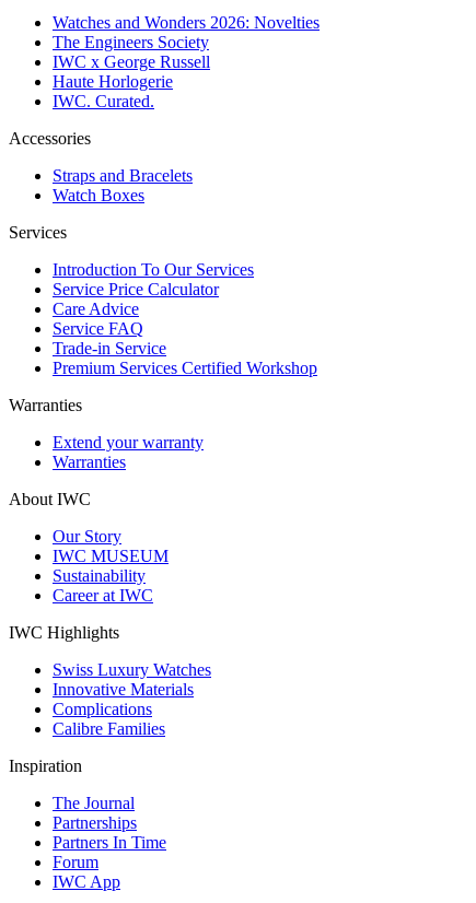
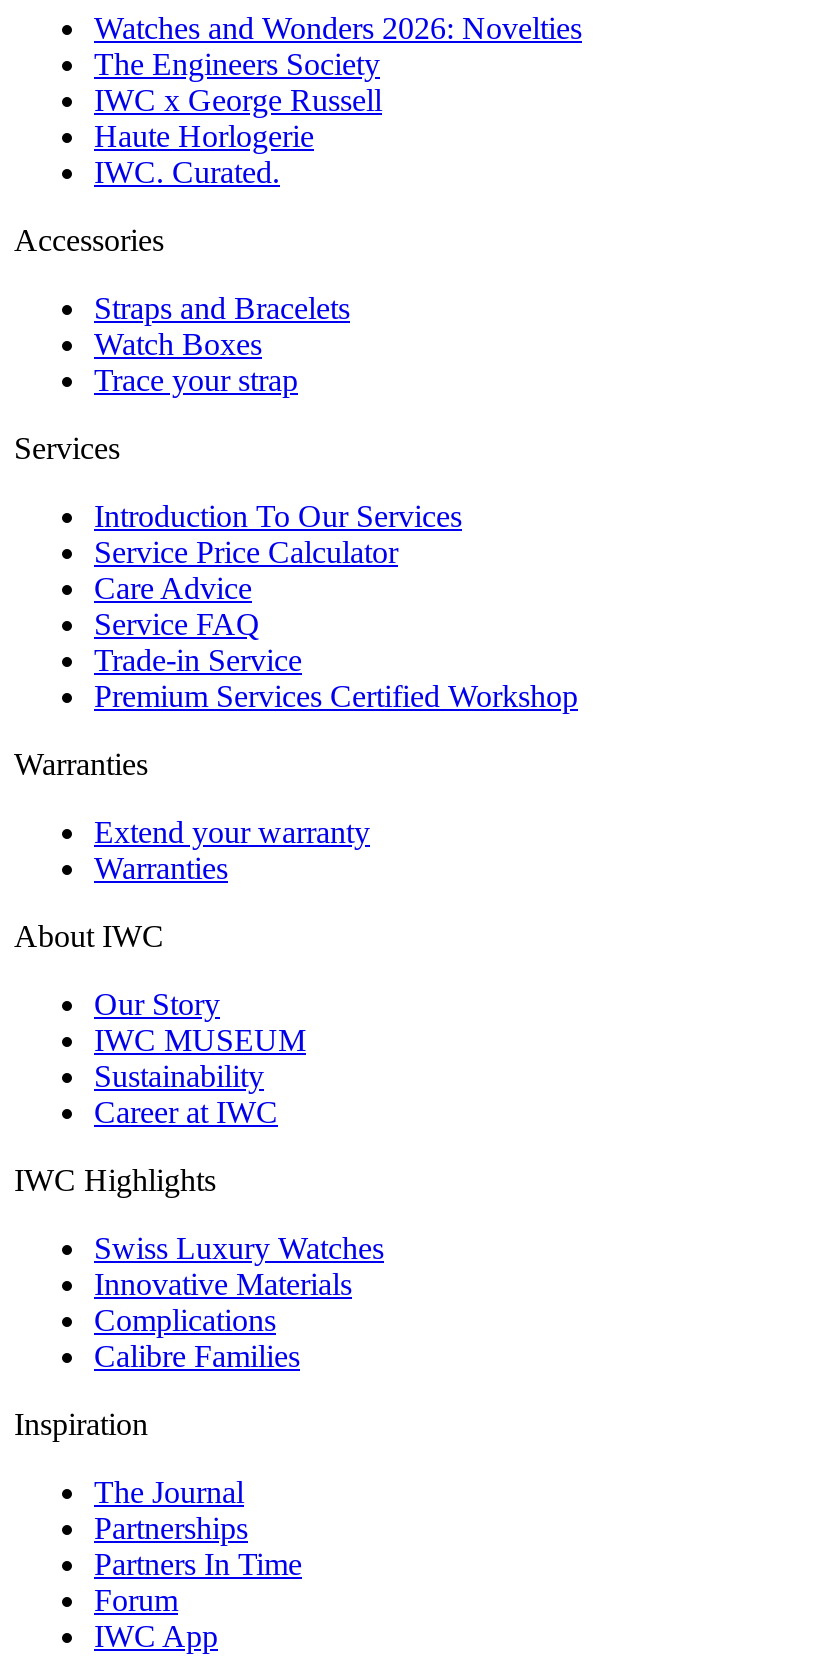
+ Trace your strap
